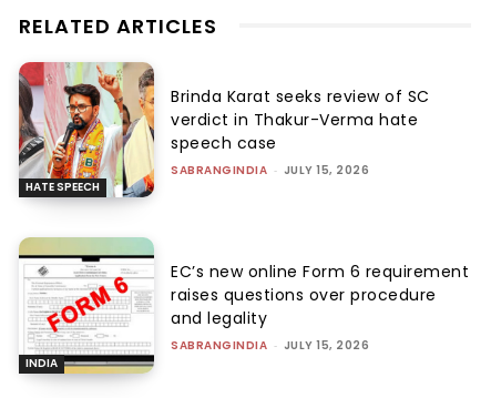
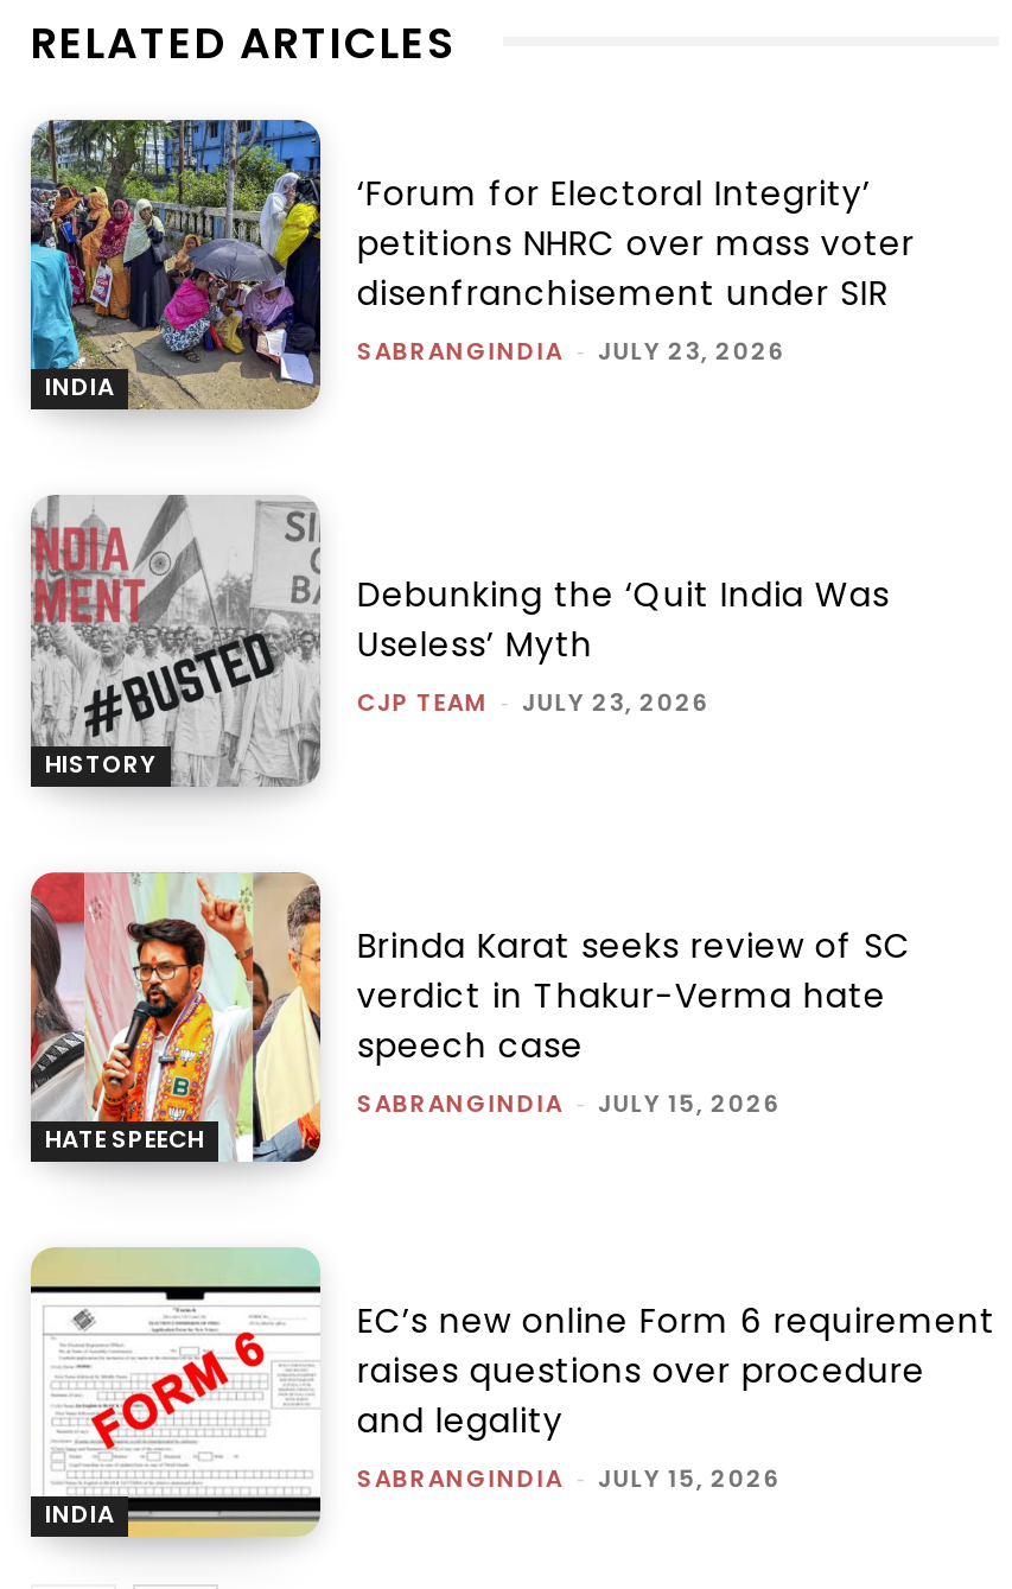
+ [image]
+ INDIA

+ [image]
+ HISTORY

+ ‘Forum for Electoral Integrity’
+ petitions NHRC over mass voter
+ disenfranchisement under SIR
+ SABRANGINDIA - JULY 23, 2026

+ Debunking the ‘Quit India Was
+ Useless’ Myth
+ CJP TEAM - JULY 23, 2026
